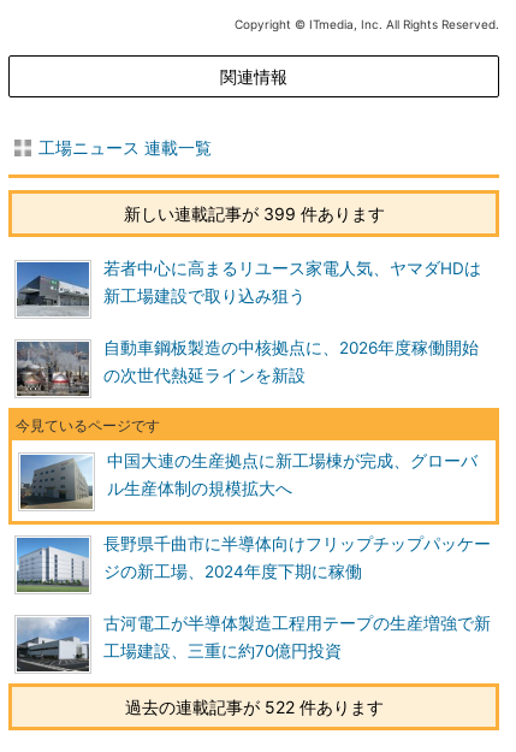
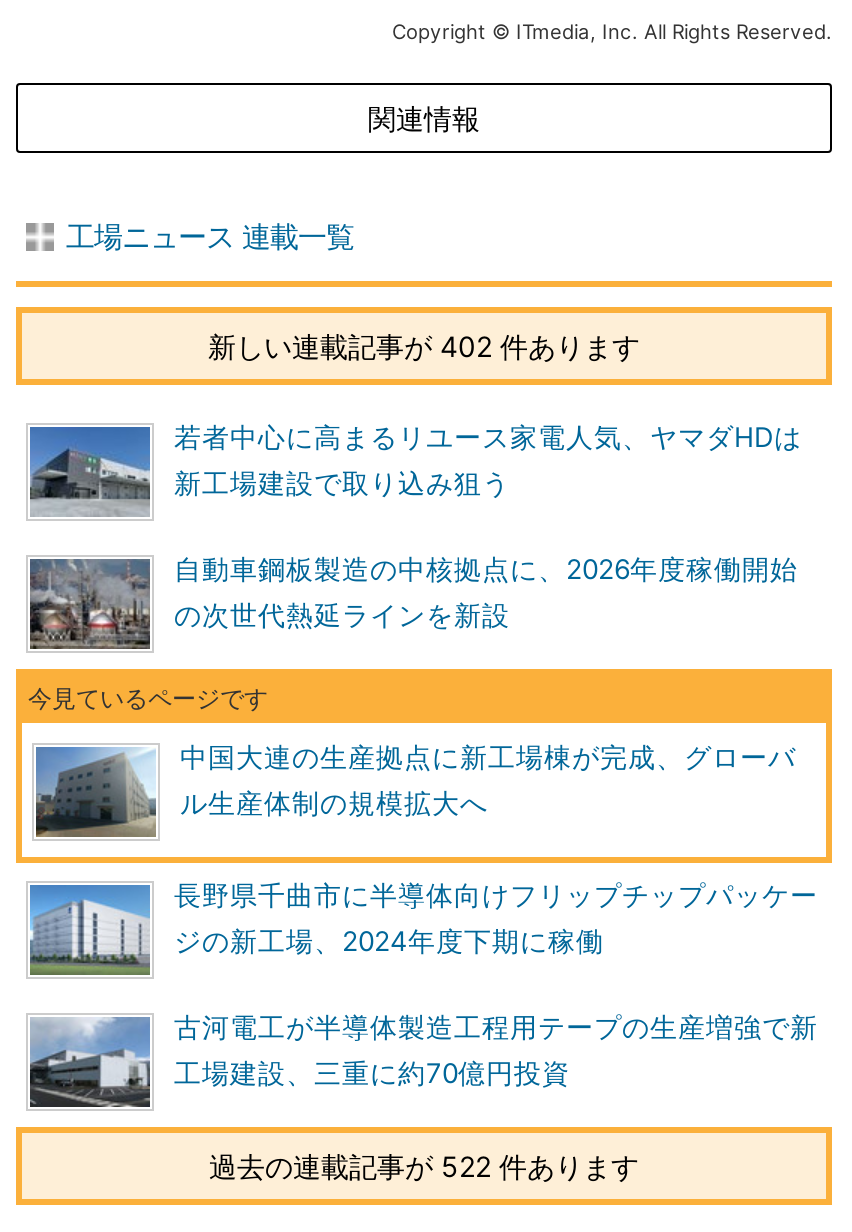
- 新しい連載記事が 399 件あります
+ 新しい連載記事が 402 件あります
